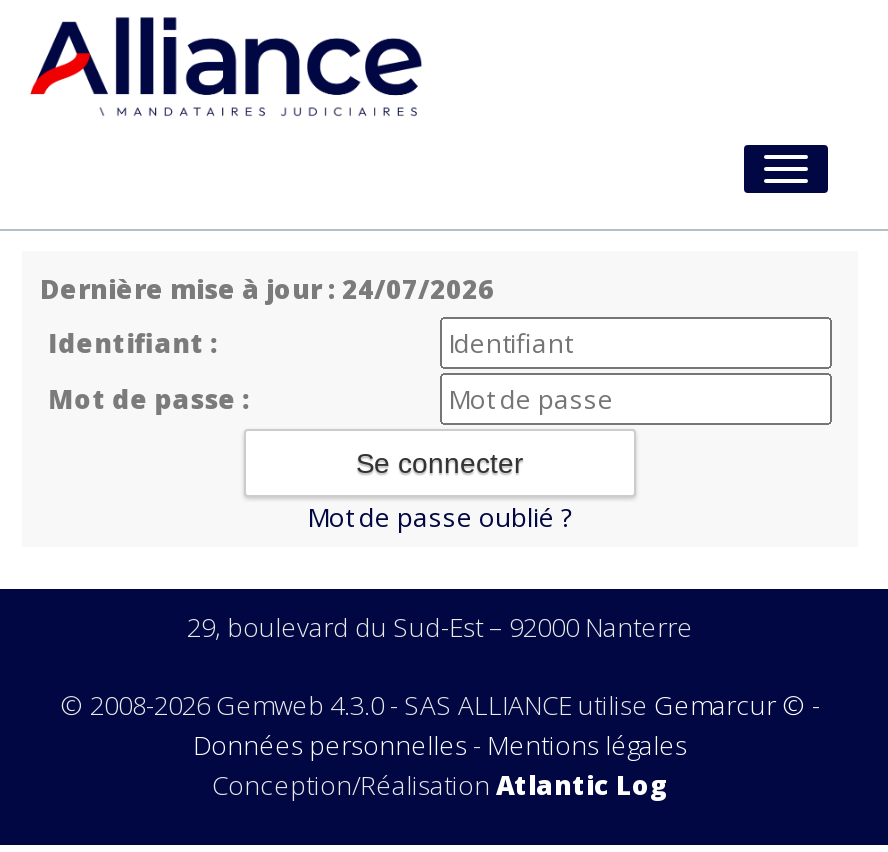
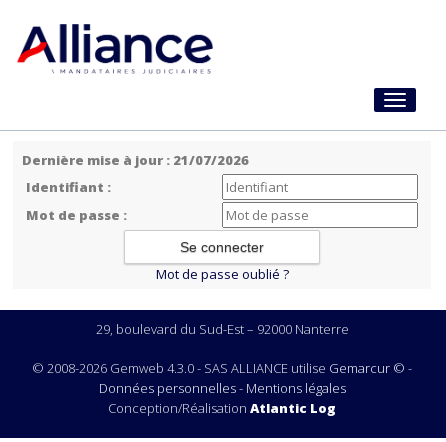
- Dernière mise à jour : 24/07/2026
+ Dernière mise à jour : 21/07/2026
